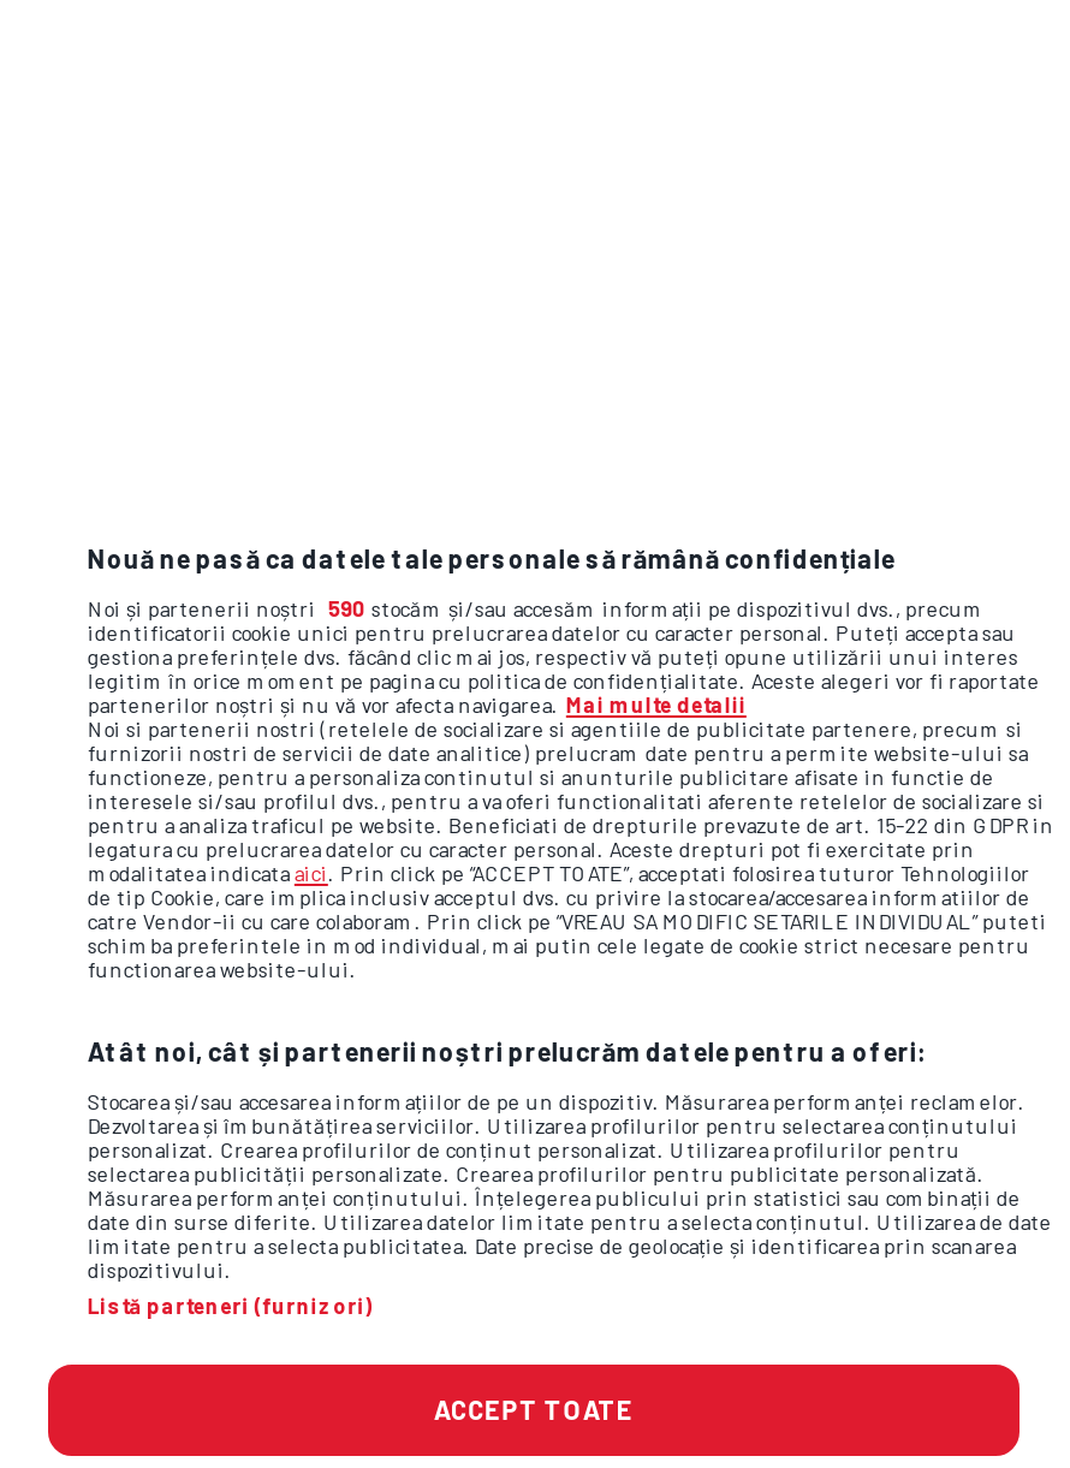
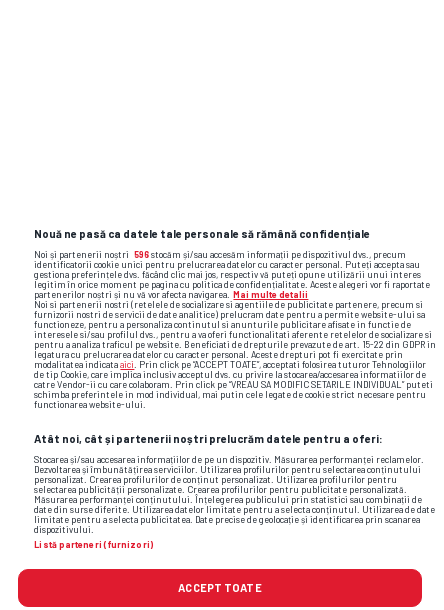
- Noi și partenerii noștri 590 stocăm și/sau accesăm informații pe dispozitivul dvs., precum
+ Noi și partenerii noștri 596 stocăm și/sau accesăm informații pe dispozitivul dvs., precum
